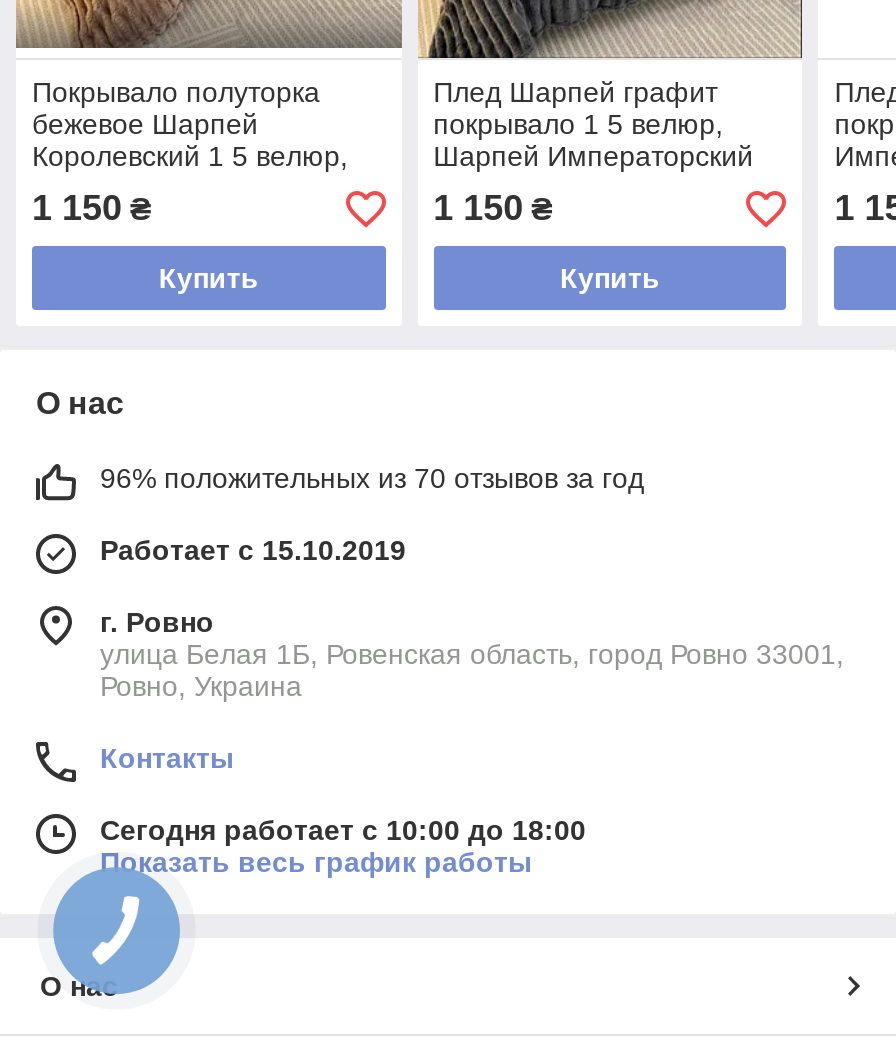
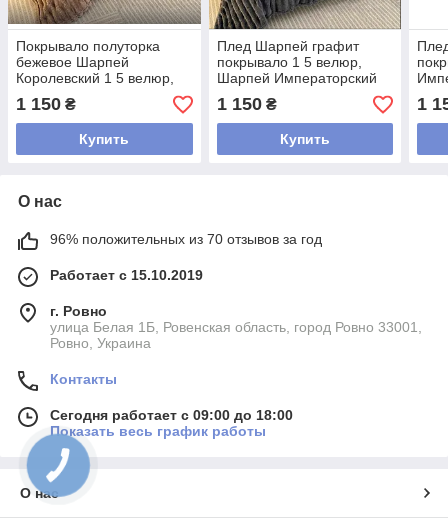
- Сегодня работает с 10:00 до 18:00
+ Сегодня работает с 09:00 до 18:00
